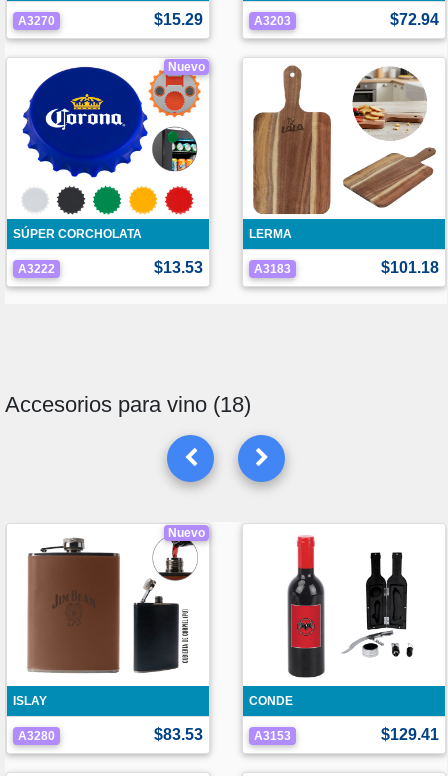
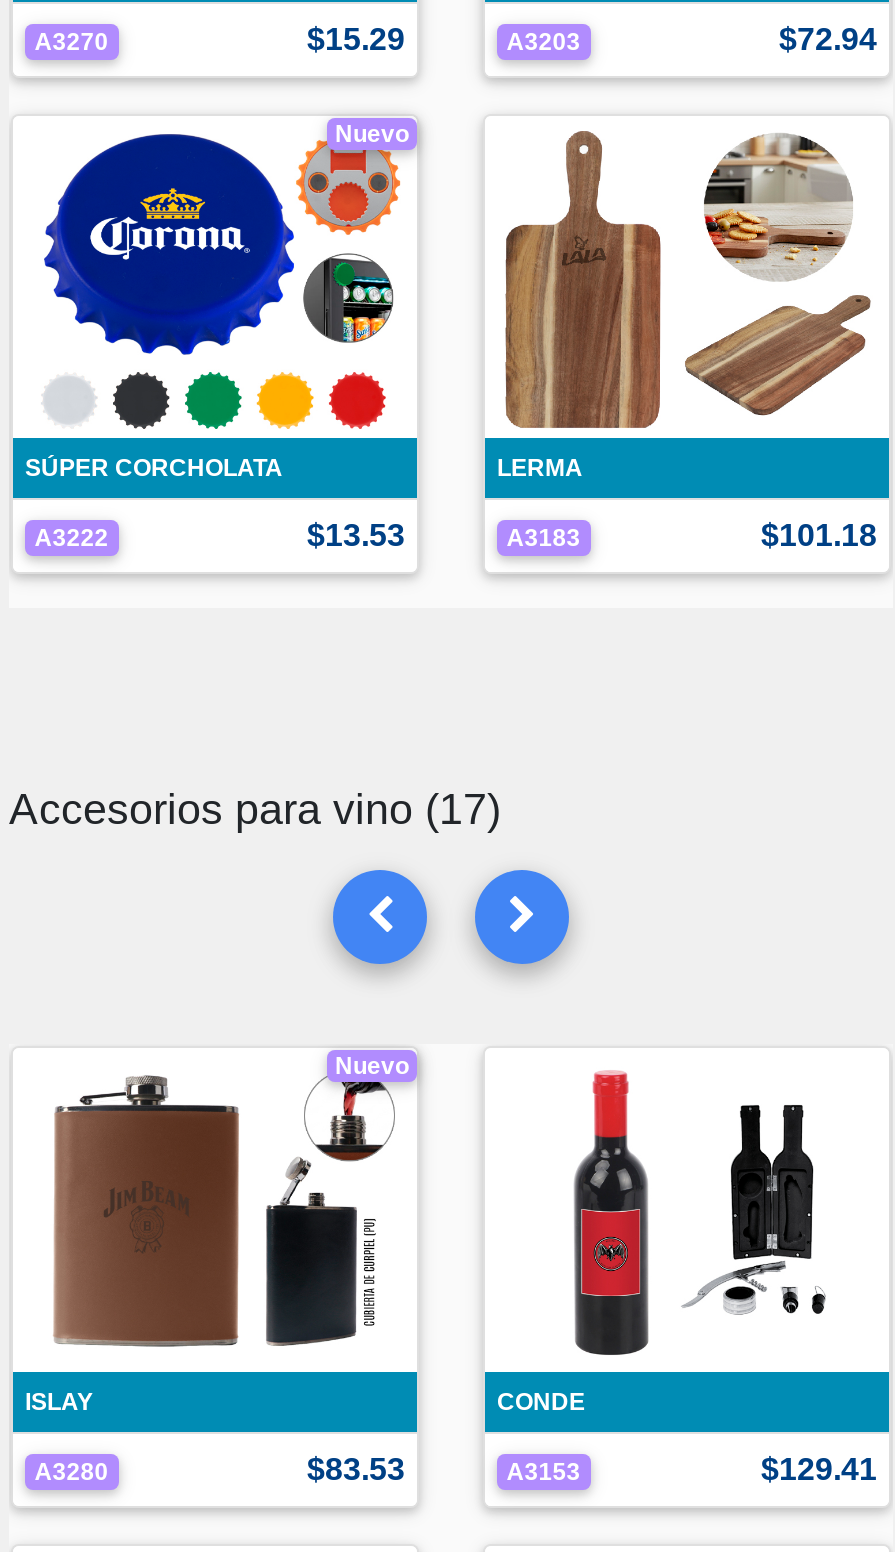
- Accesorios para vino (18)
+ Accesorios para vino (17)
